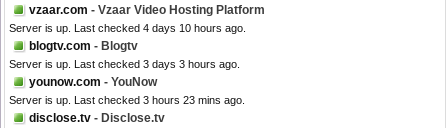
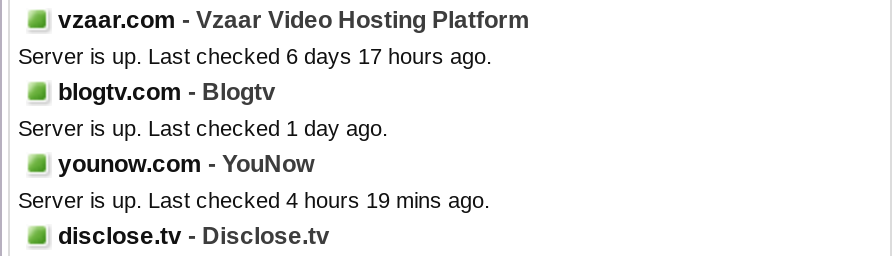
- Server is up. Last checked 4 days 10 hours ago.
+ Server is up. Last checked 6 days 17 hours ago.

- Server is up. Last checked 3 days 3 hours ago.
+ Server is up. Last checked 1 day ago.

- Server is up. Last checked 3 hours 23 mins ago.
+ Server is up. Last checked 4 hours 19 mins ago.
